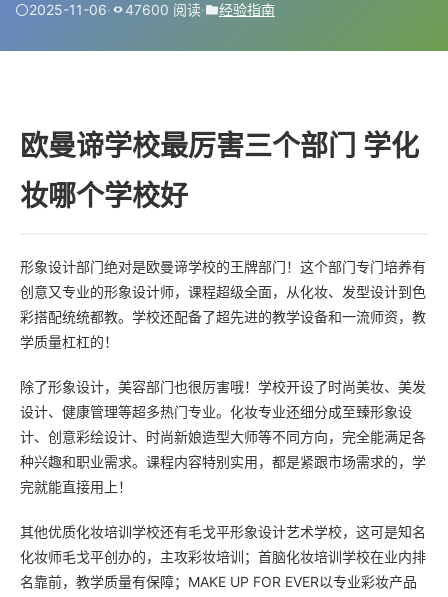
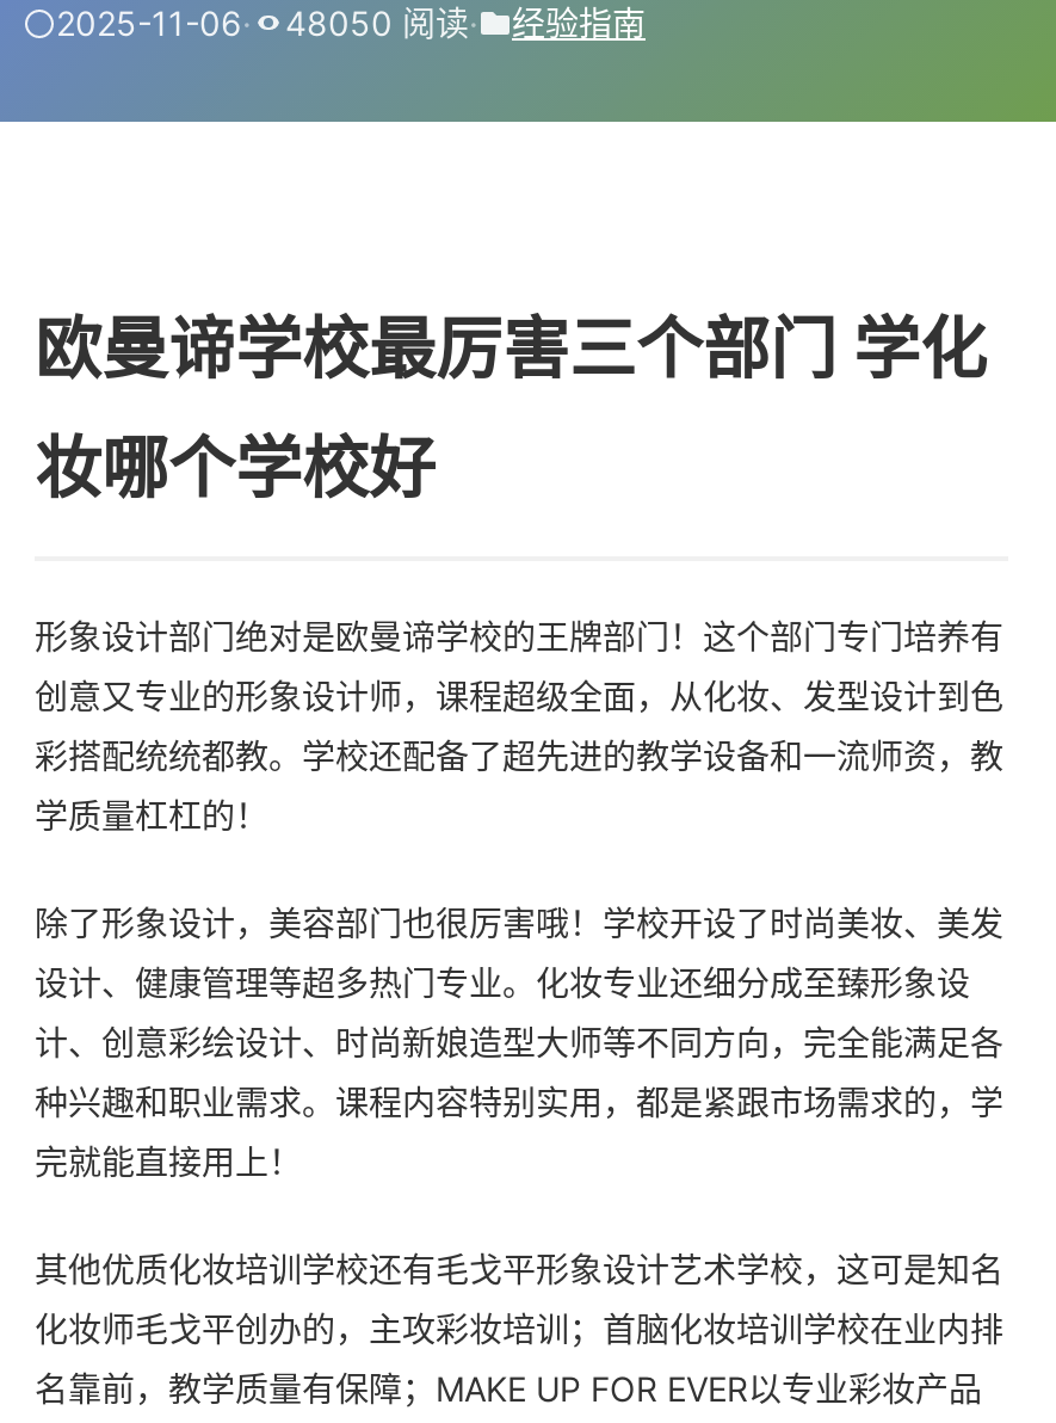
- 2025-11-06· 47600 阅读· 经验指南
+ 2025-11-06· 48050 阅读· 经验指南
